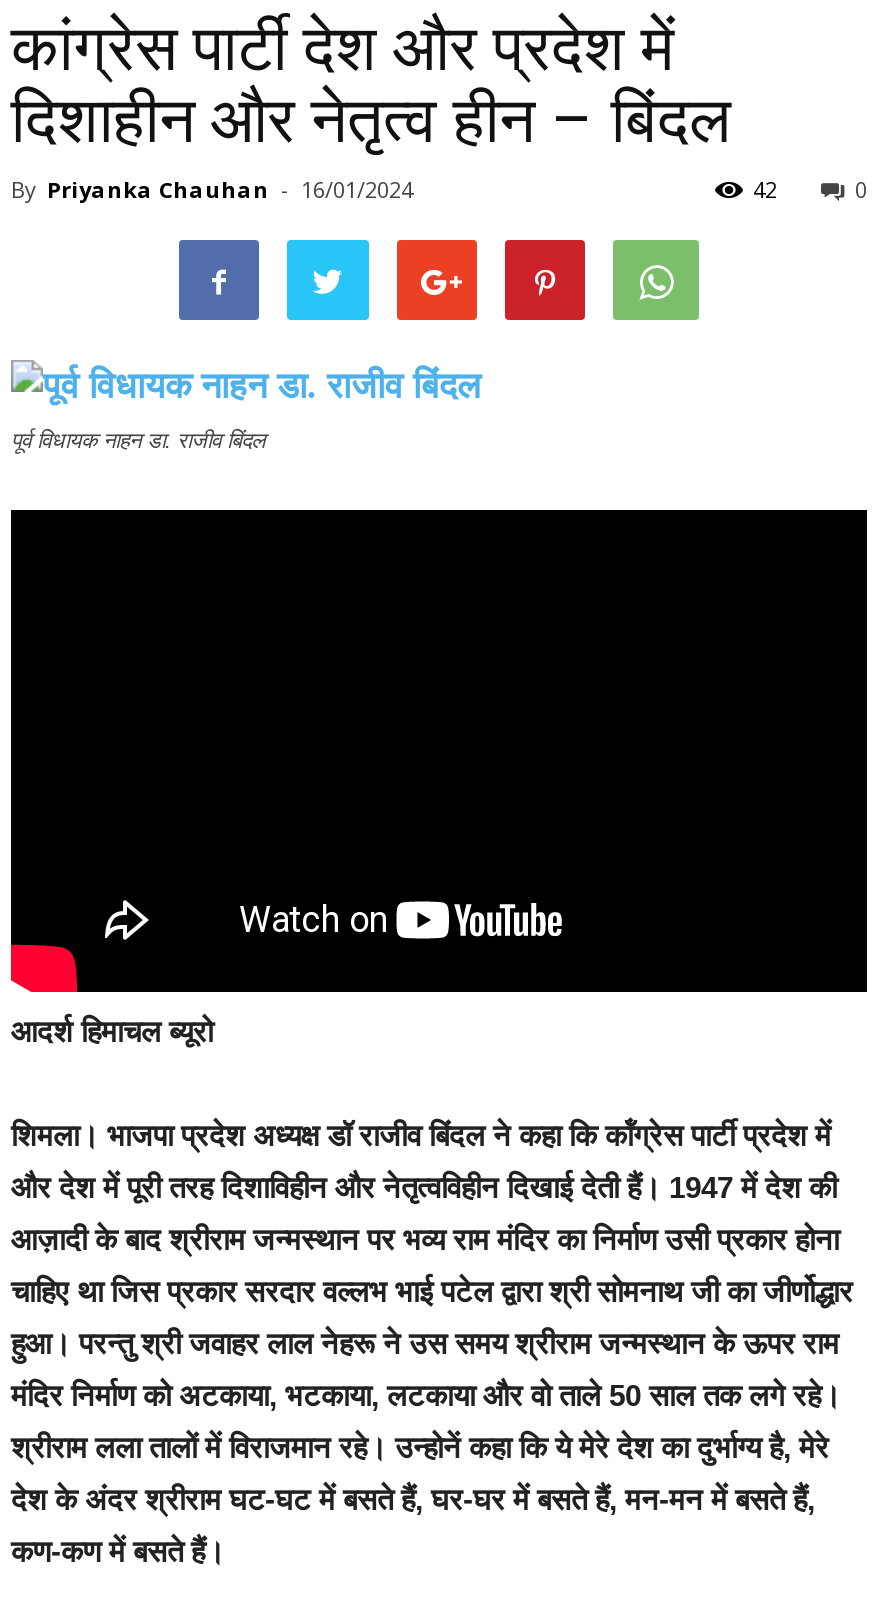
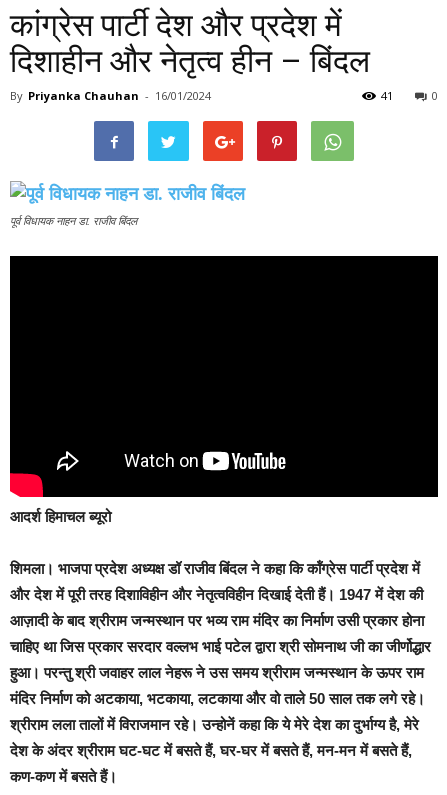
- 42
+ 41
